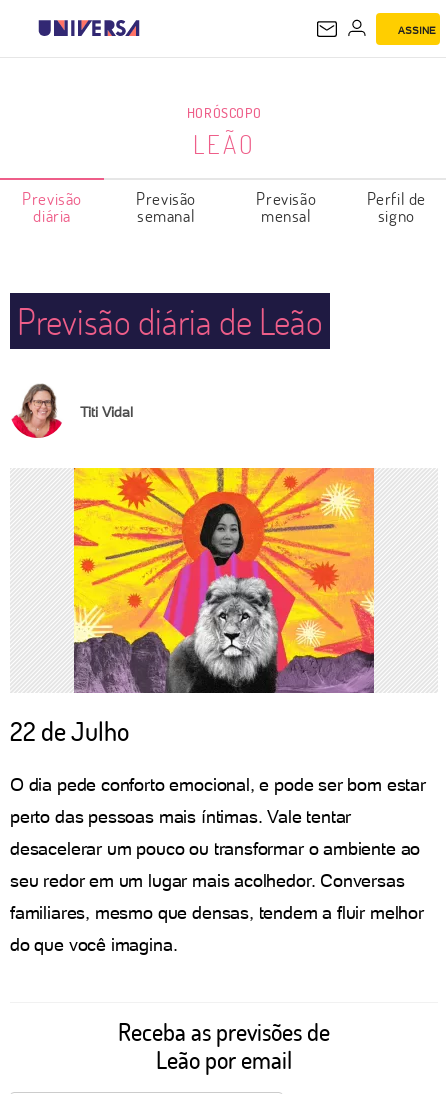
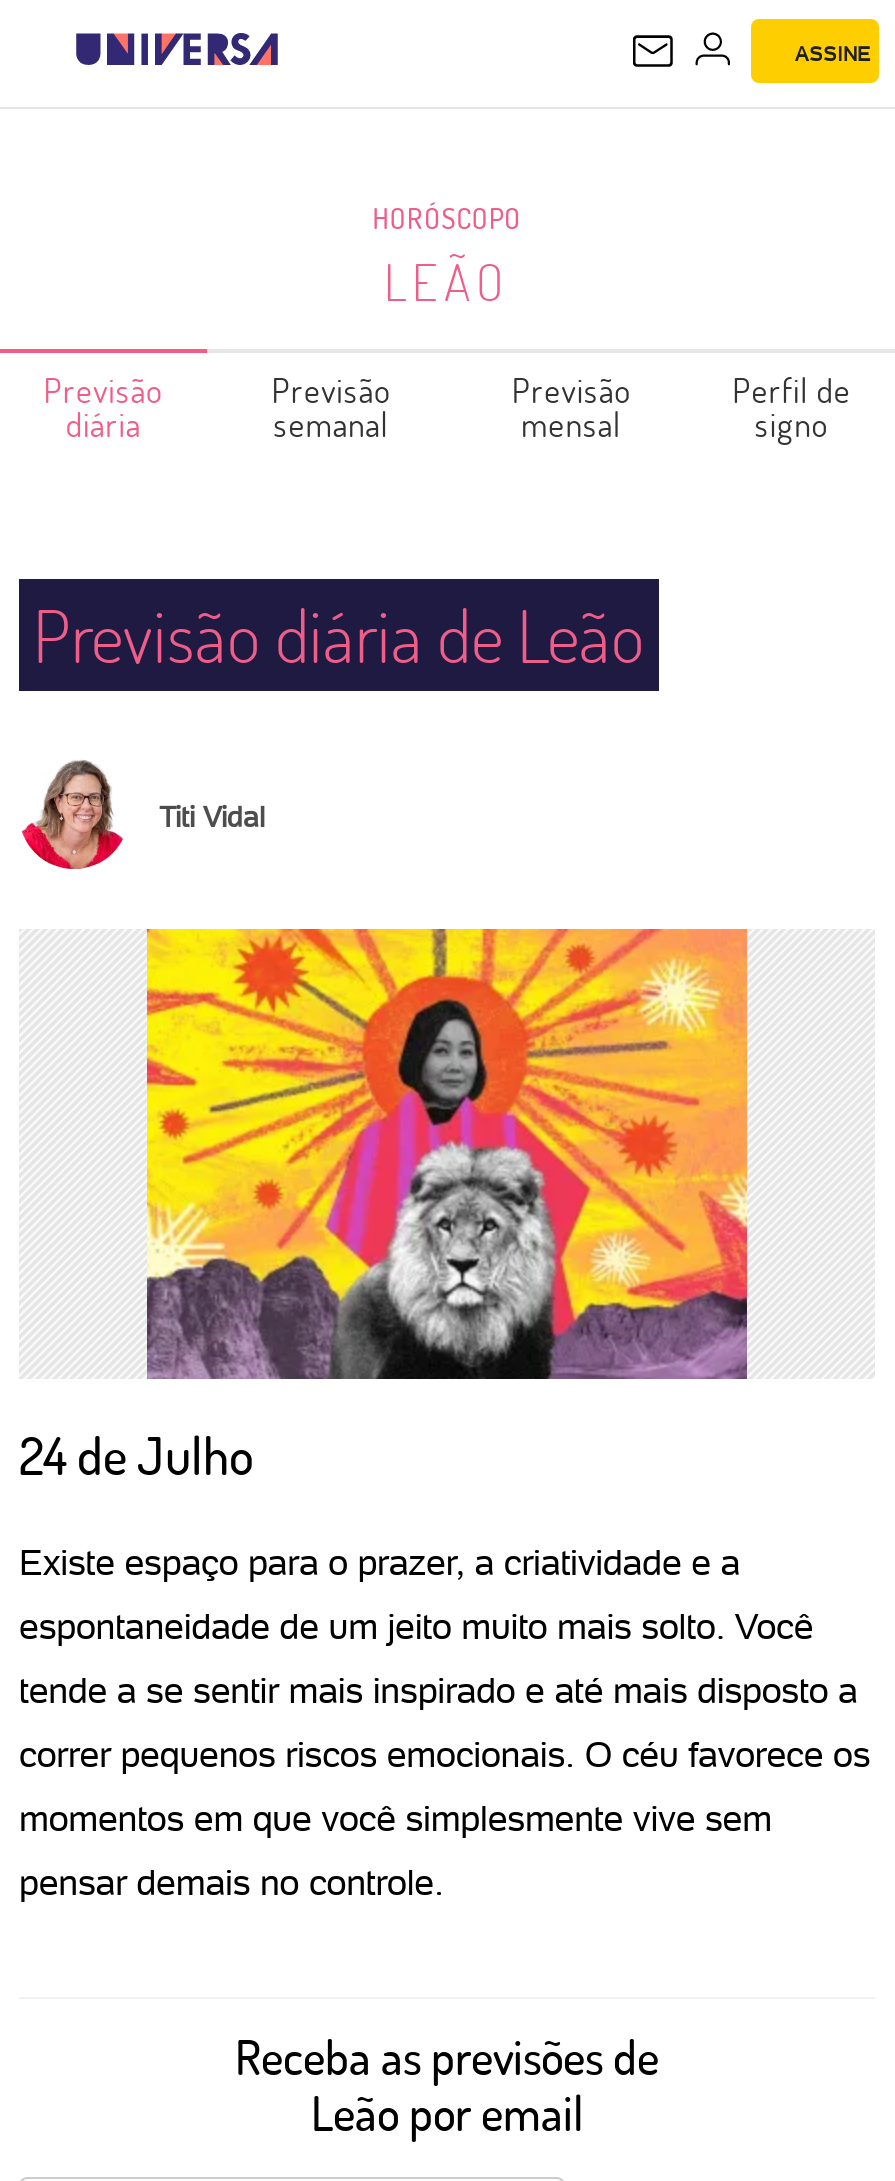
- 22 de Julho
+ 24 de Julho

- O dia pede conforto emocional, e pode ser bom estar
+ Existe espaço para o prazer, a criatividade e a

- perto das pessoas mais íntimas. Vale tentar
+ espontaneidade de um jeito muito mais solto. Você

- desacelerar um pouco ou transformar o ambiente ao
+ tende a se sentir mais inspirado e até mais disposto a

- seu redor em um lugar mais acolhedor. Conversas
+ correr pequenos riscos emocionais. O céu favorece os

- familiares, mesmo que densas, tendem a fluir melhor
+ momentos em que você simplesmente vive sem

- do que você imagina.
+ pensar demais no controle.
